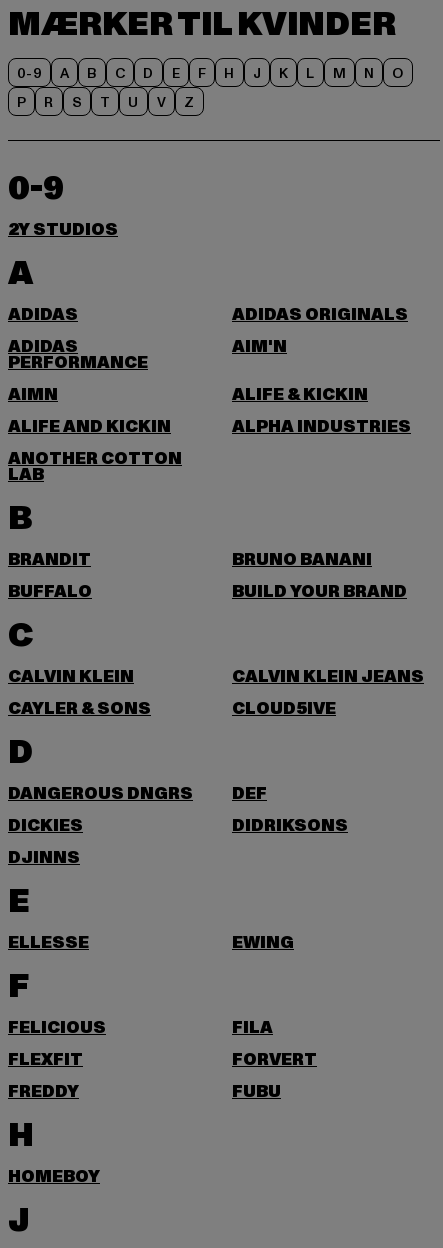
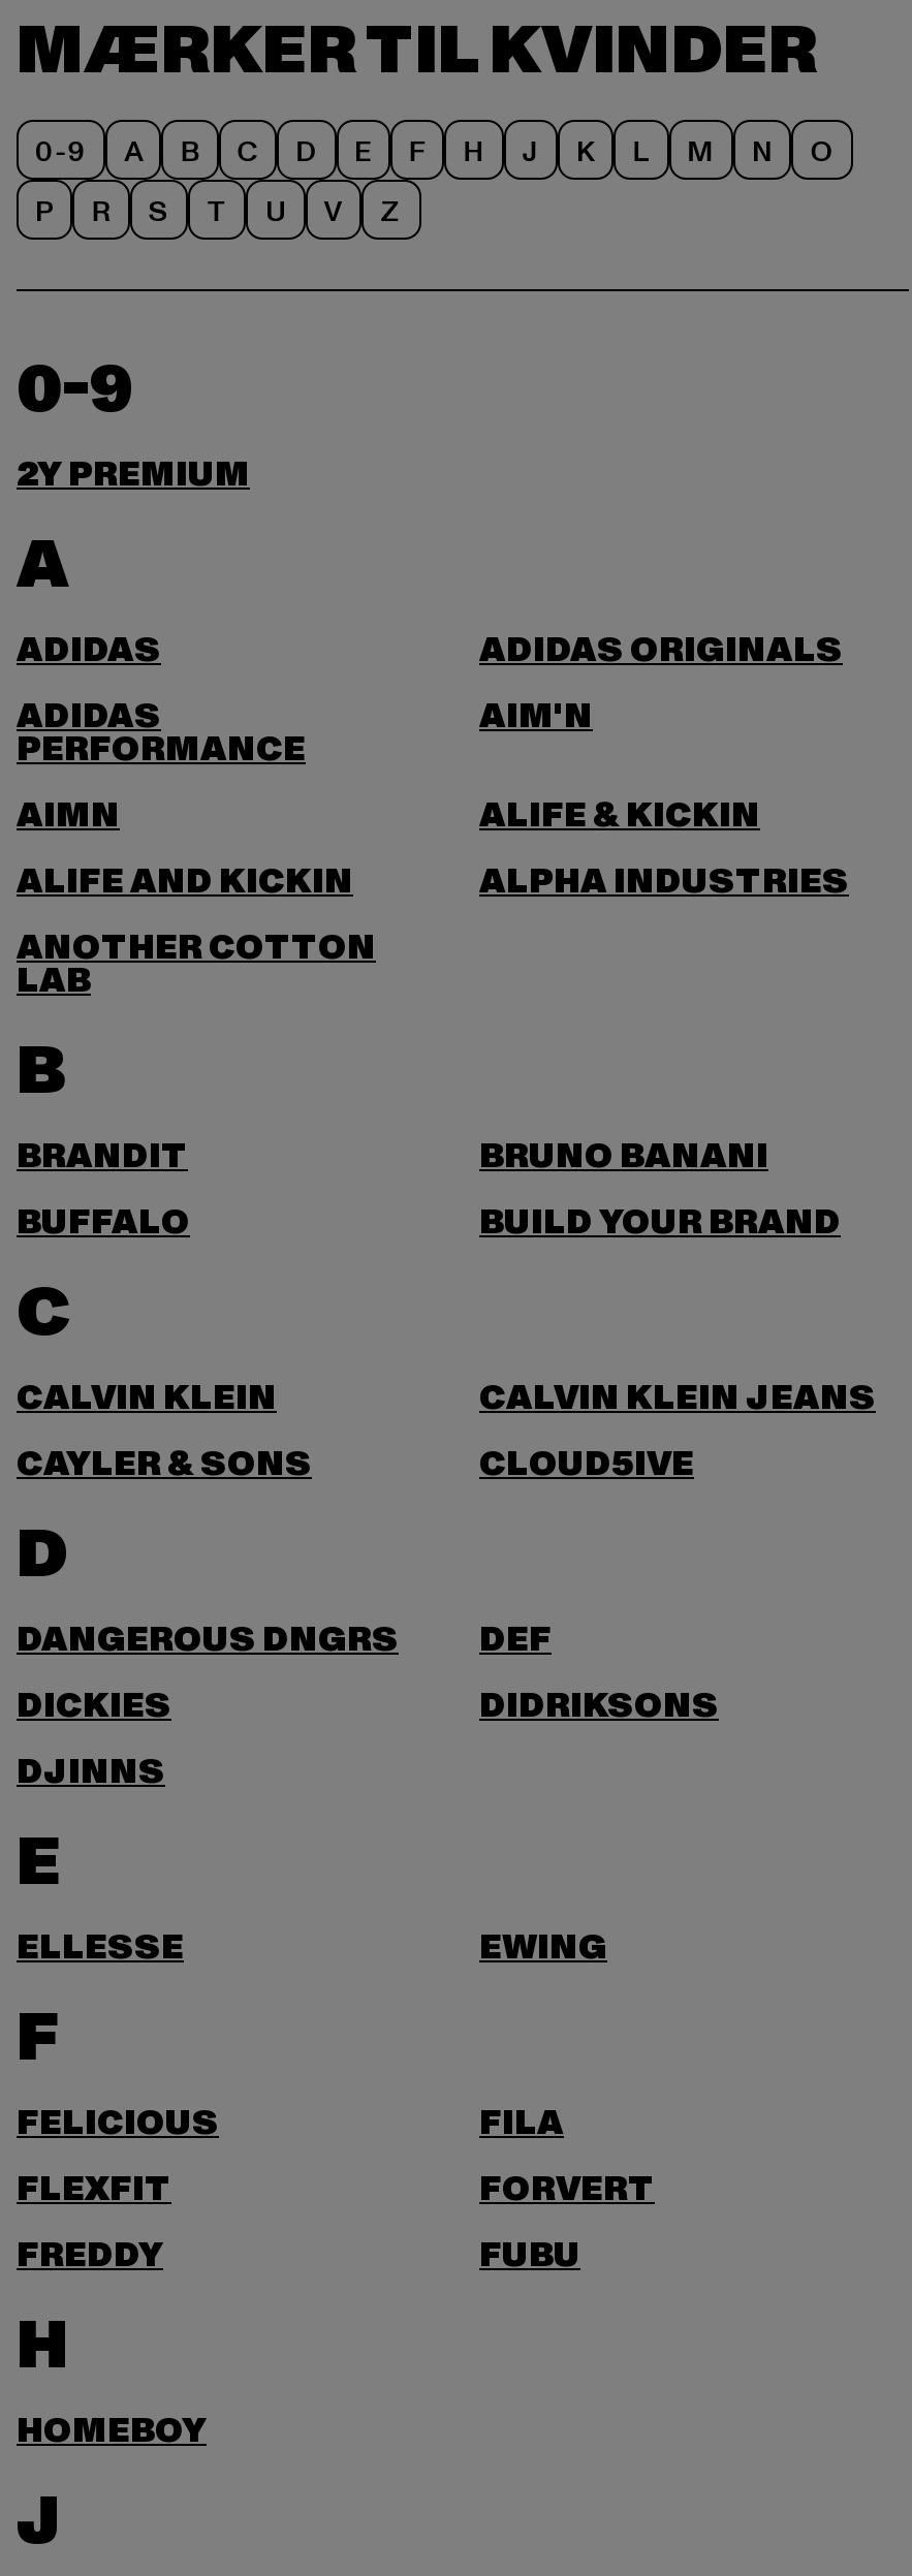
- 2Y STUDIOS
+ 2Y PREMIUM
